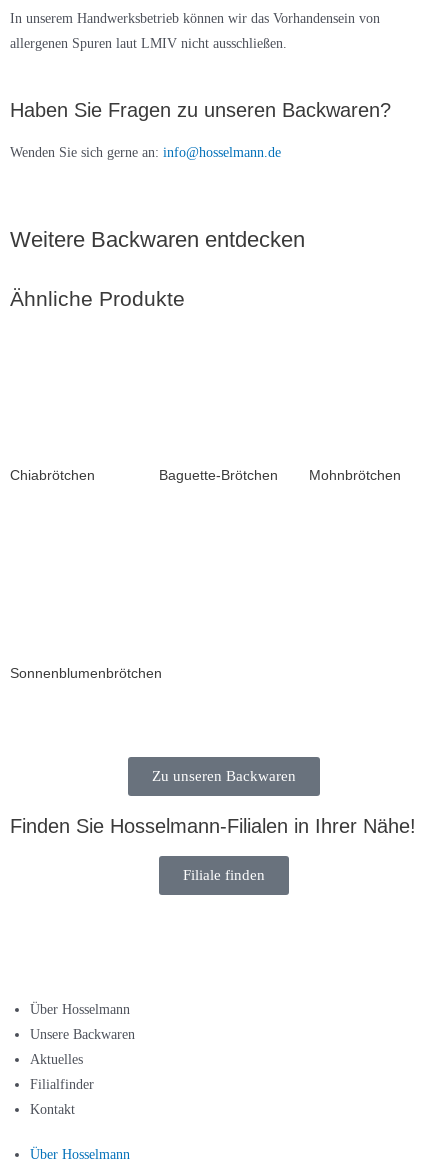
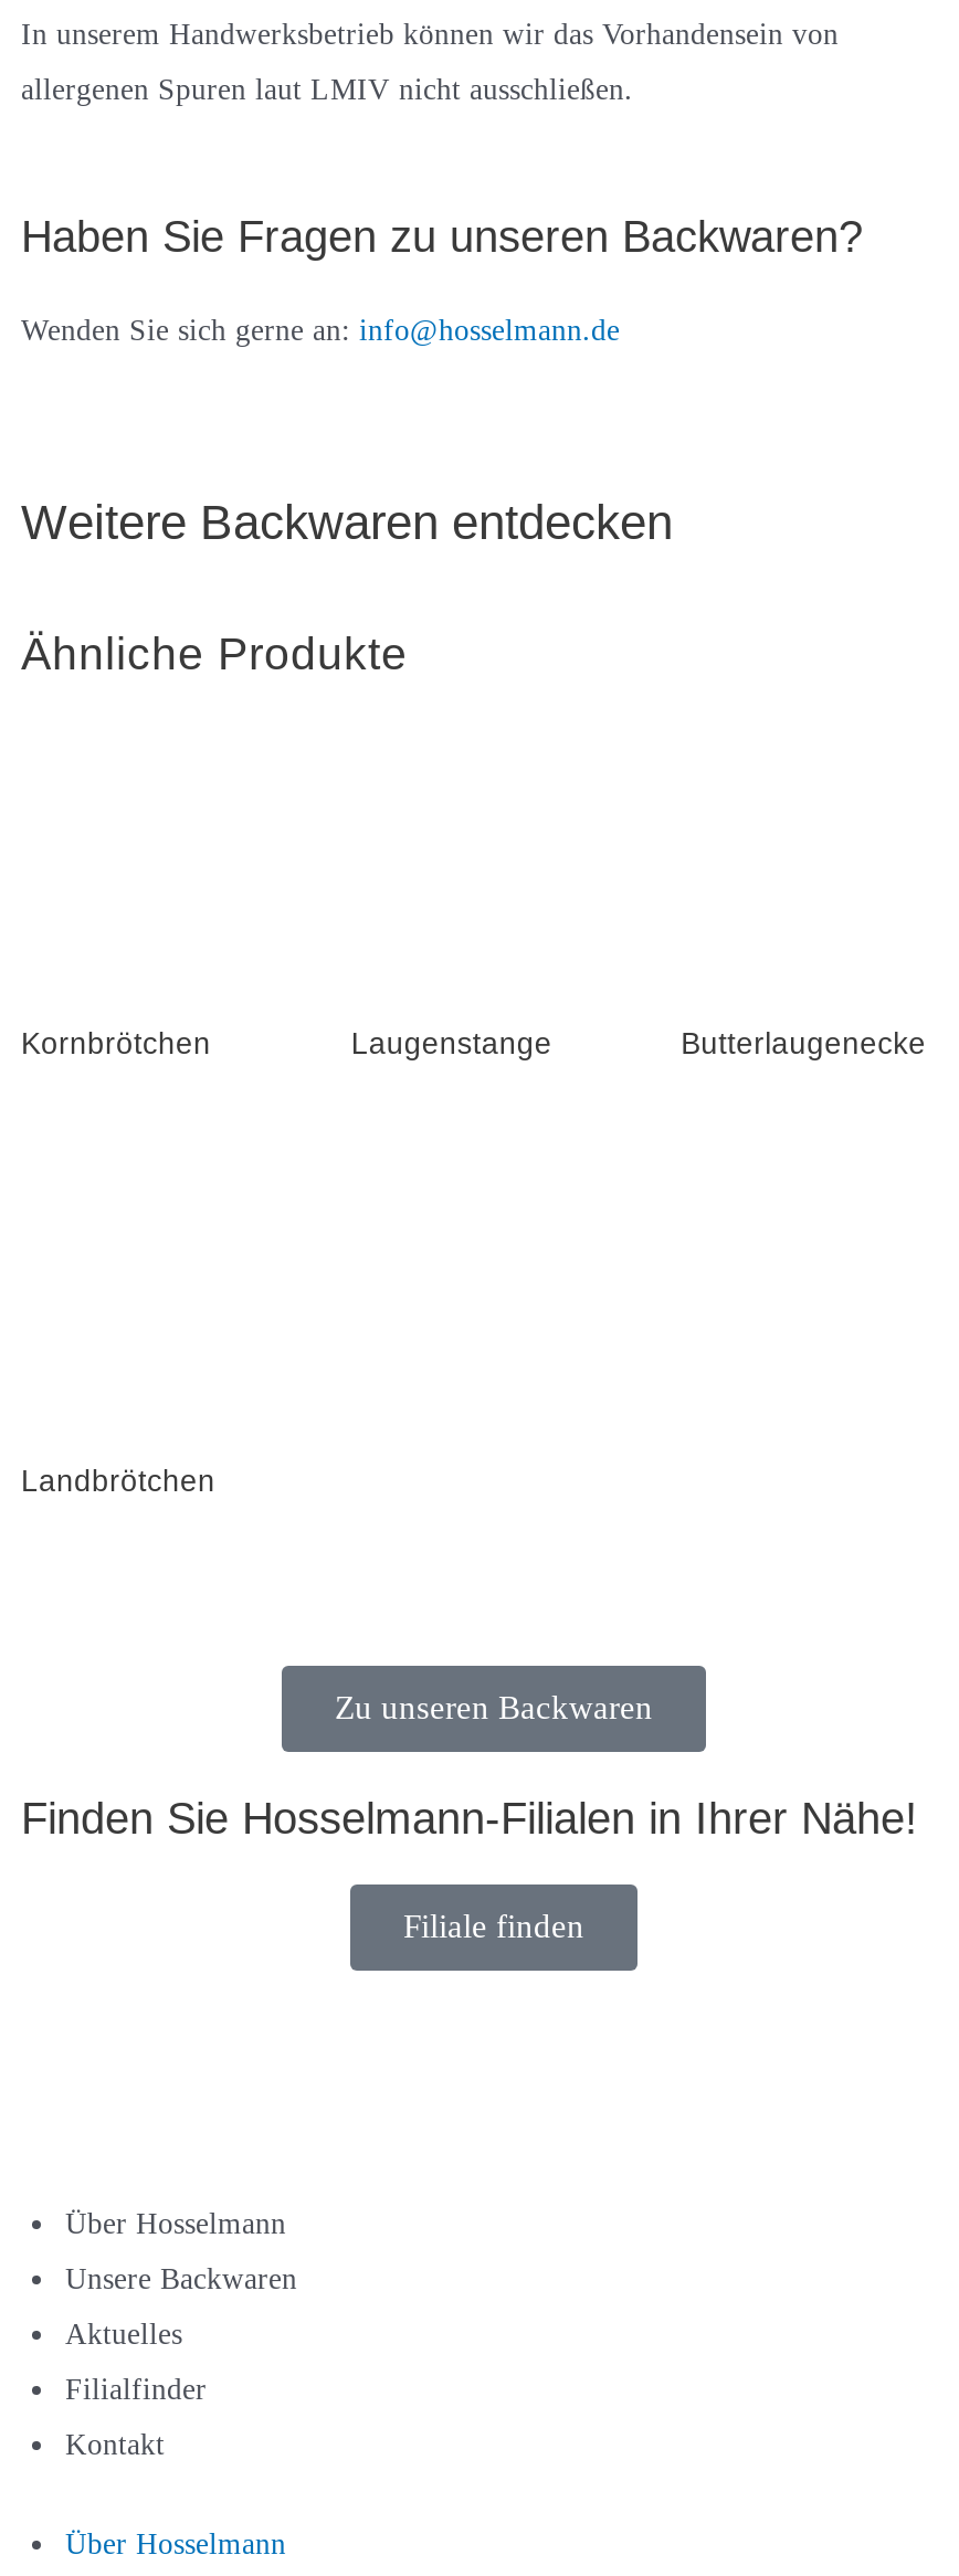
- Chiabrötchen
- Baguette-Brötchen
- Mohnbrötchen
+ Kornbrötchen
+ Laugenstange
+ Butterlaugenecke

- Sonnenblumenbrötchen
+ Landbrötchen
